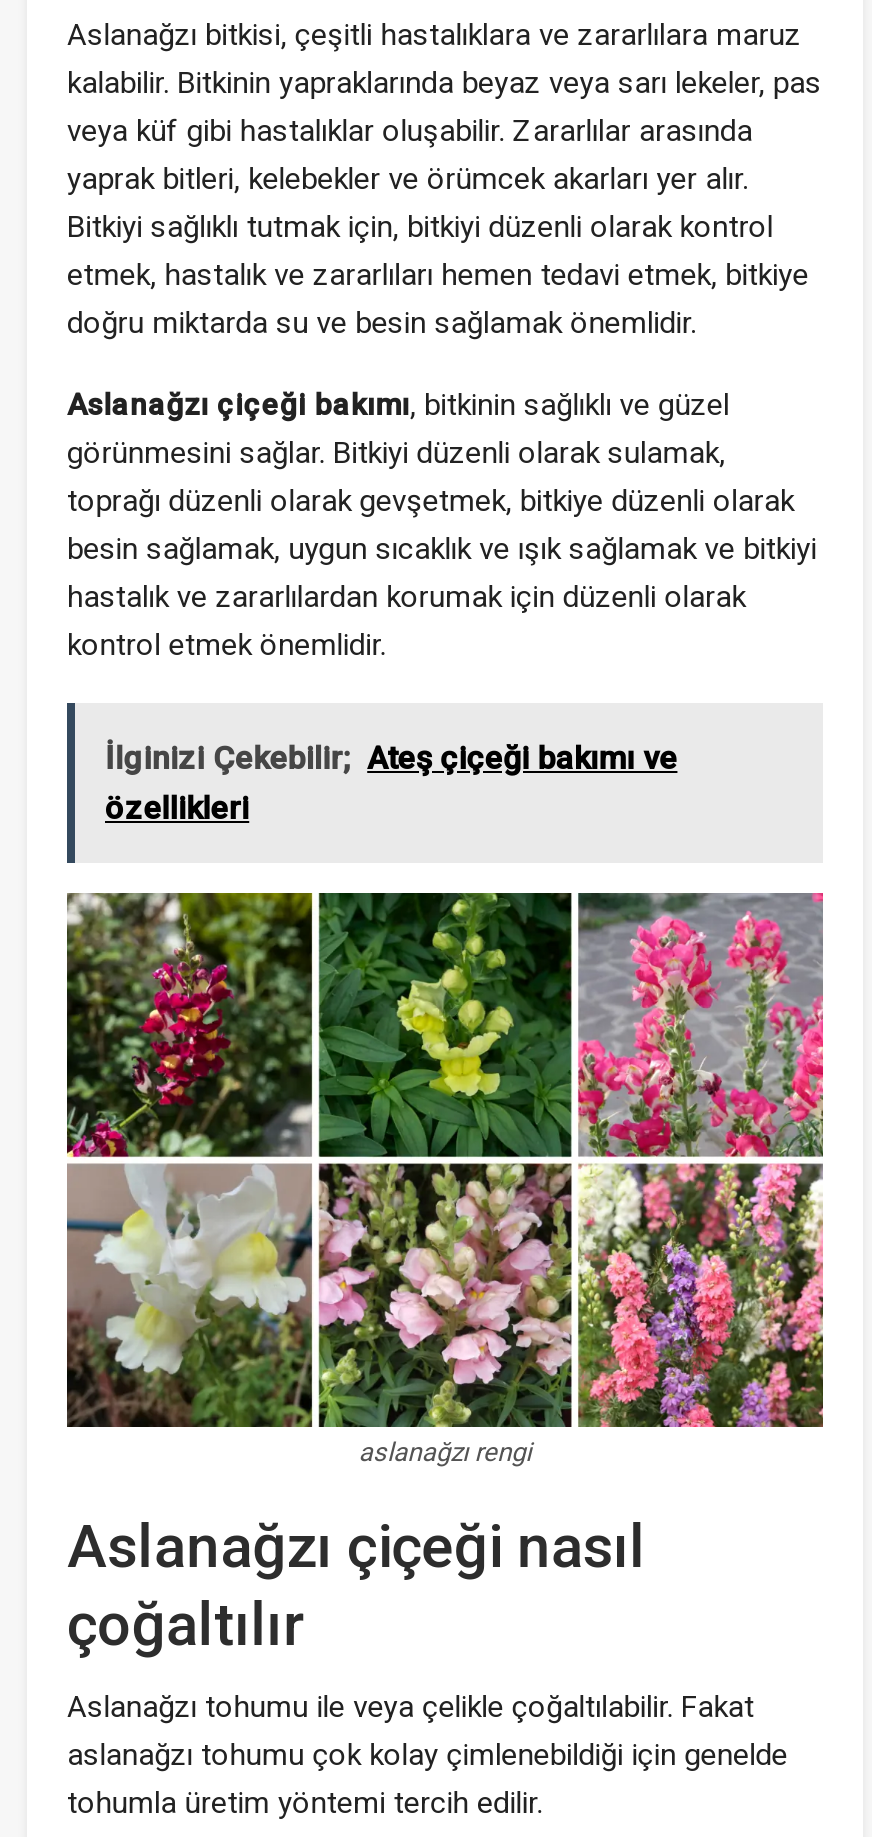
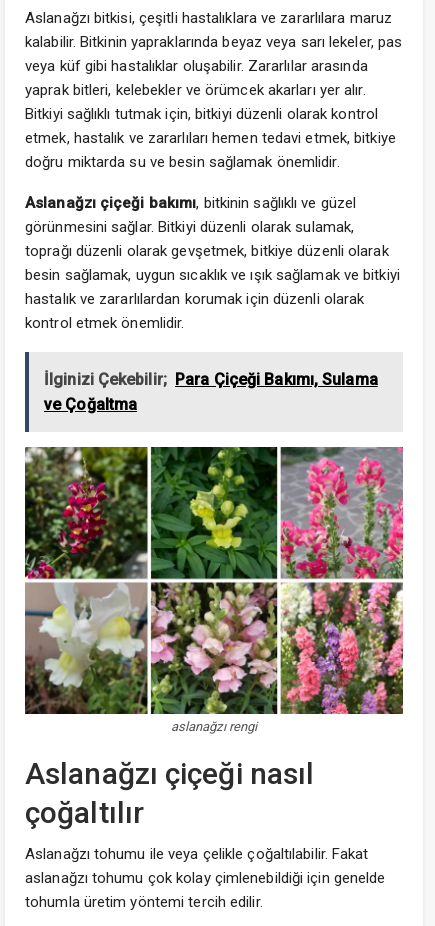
- İlginizi Çekebilir; Ateş çiçeği bakımı ve
- özellikleri
+ İlginizi Çekebilir; Para Çiçeği Bakımı, Sulama
+ ve Çoğaltma
